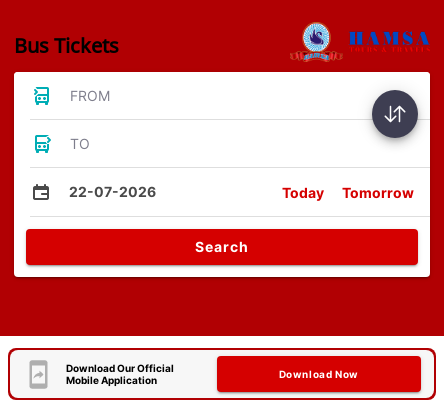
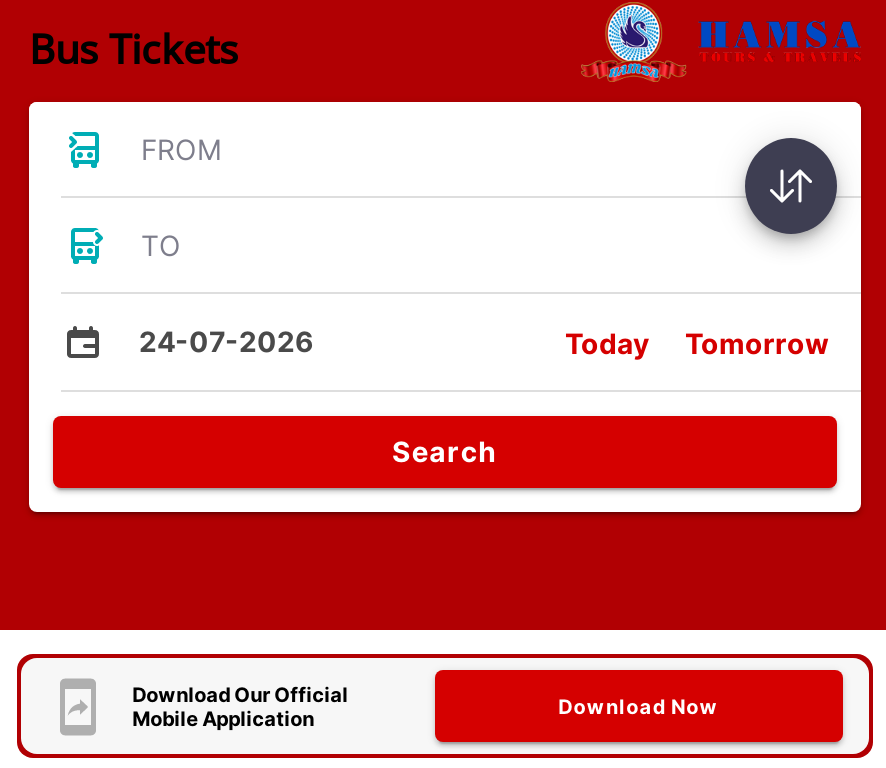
- 22-07-2026
+ 24-07-2026
